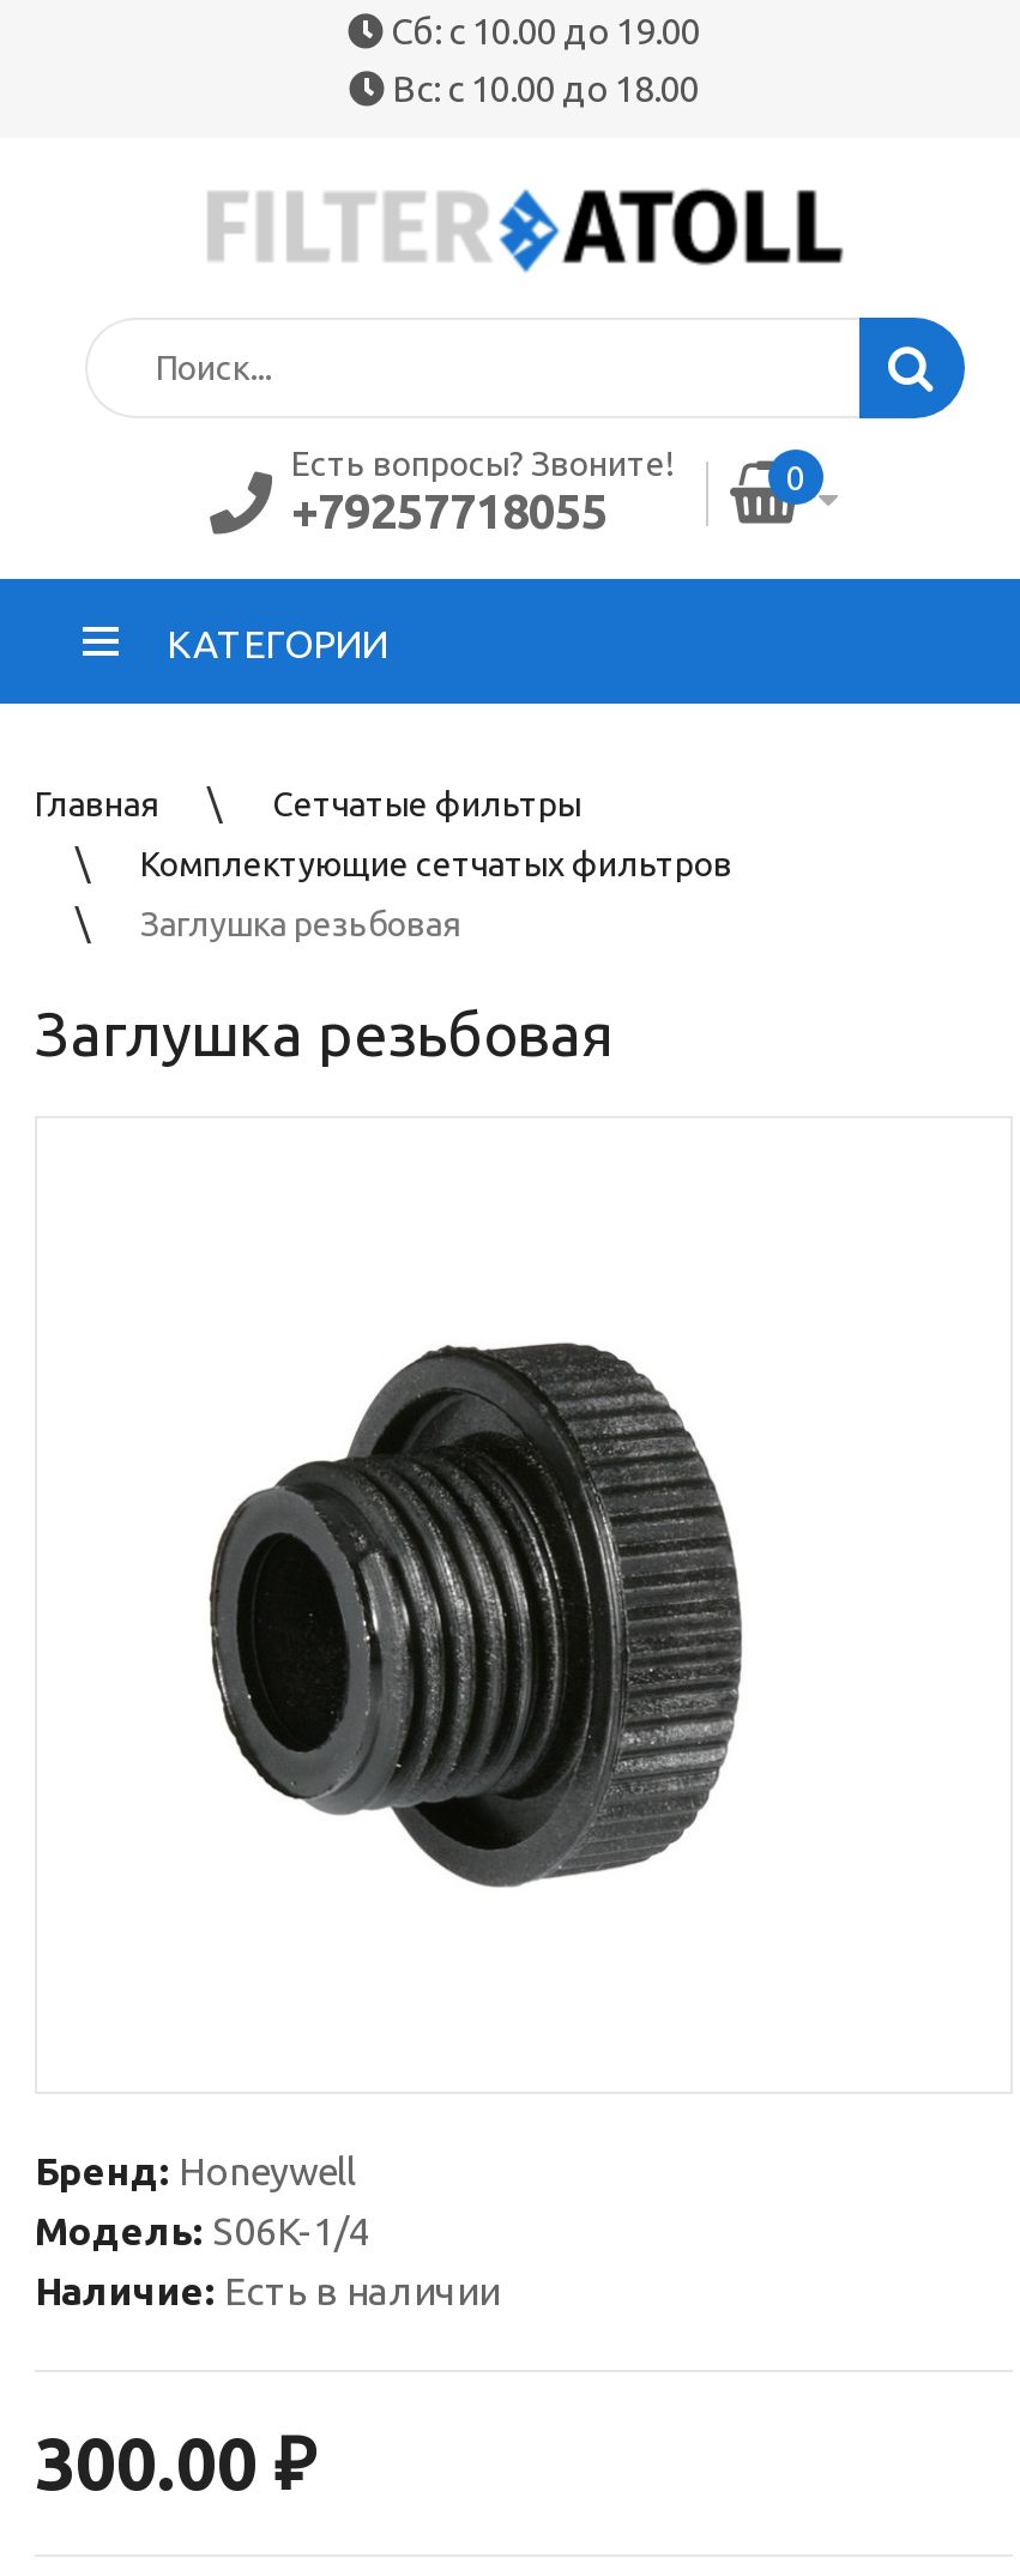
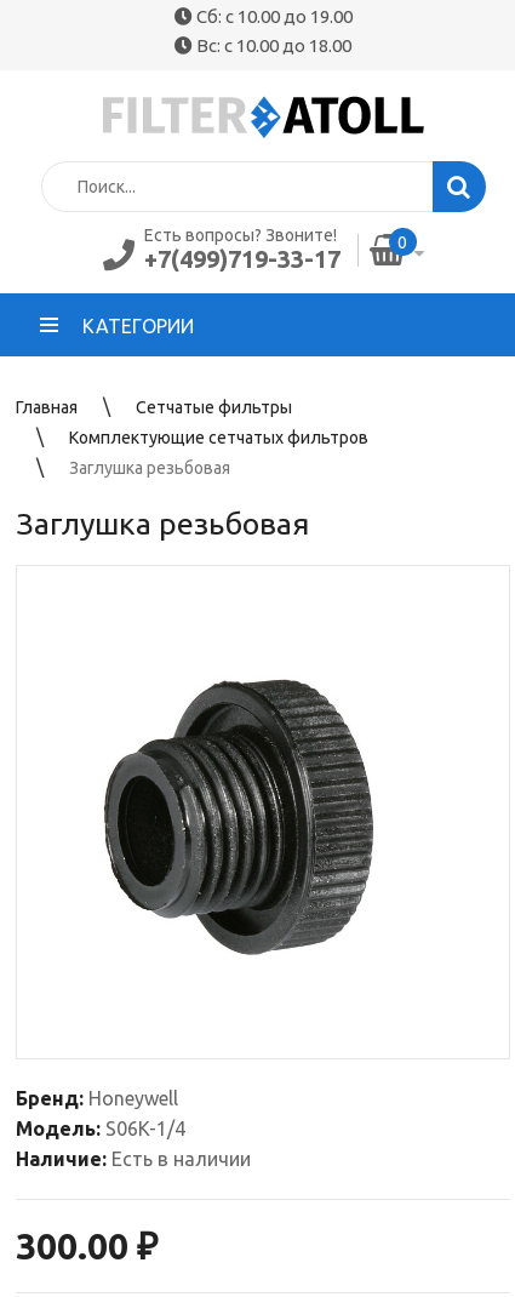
- +79257718055
+ +7(499)719-33-17
